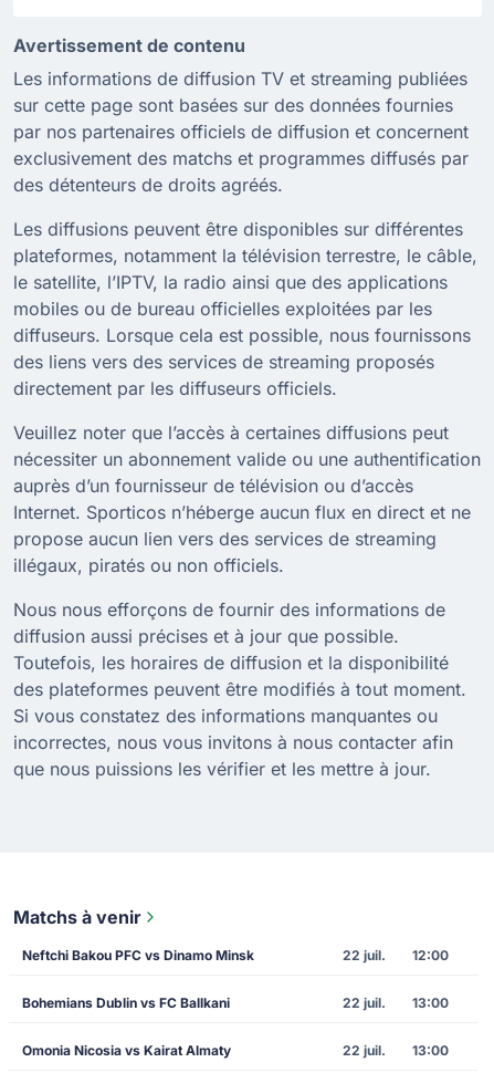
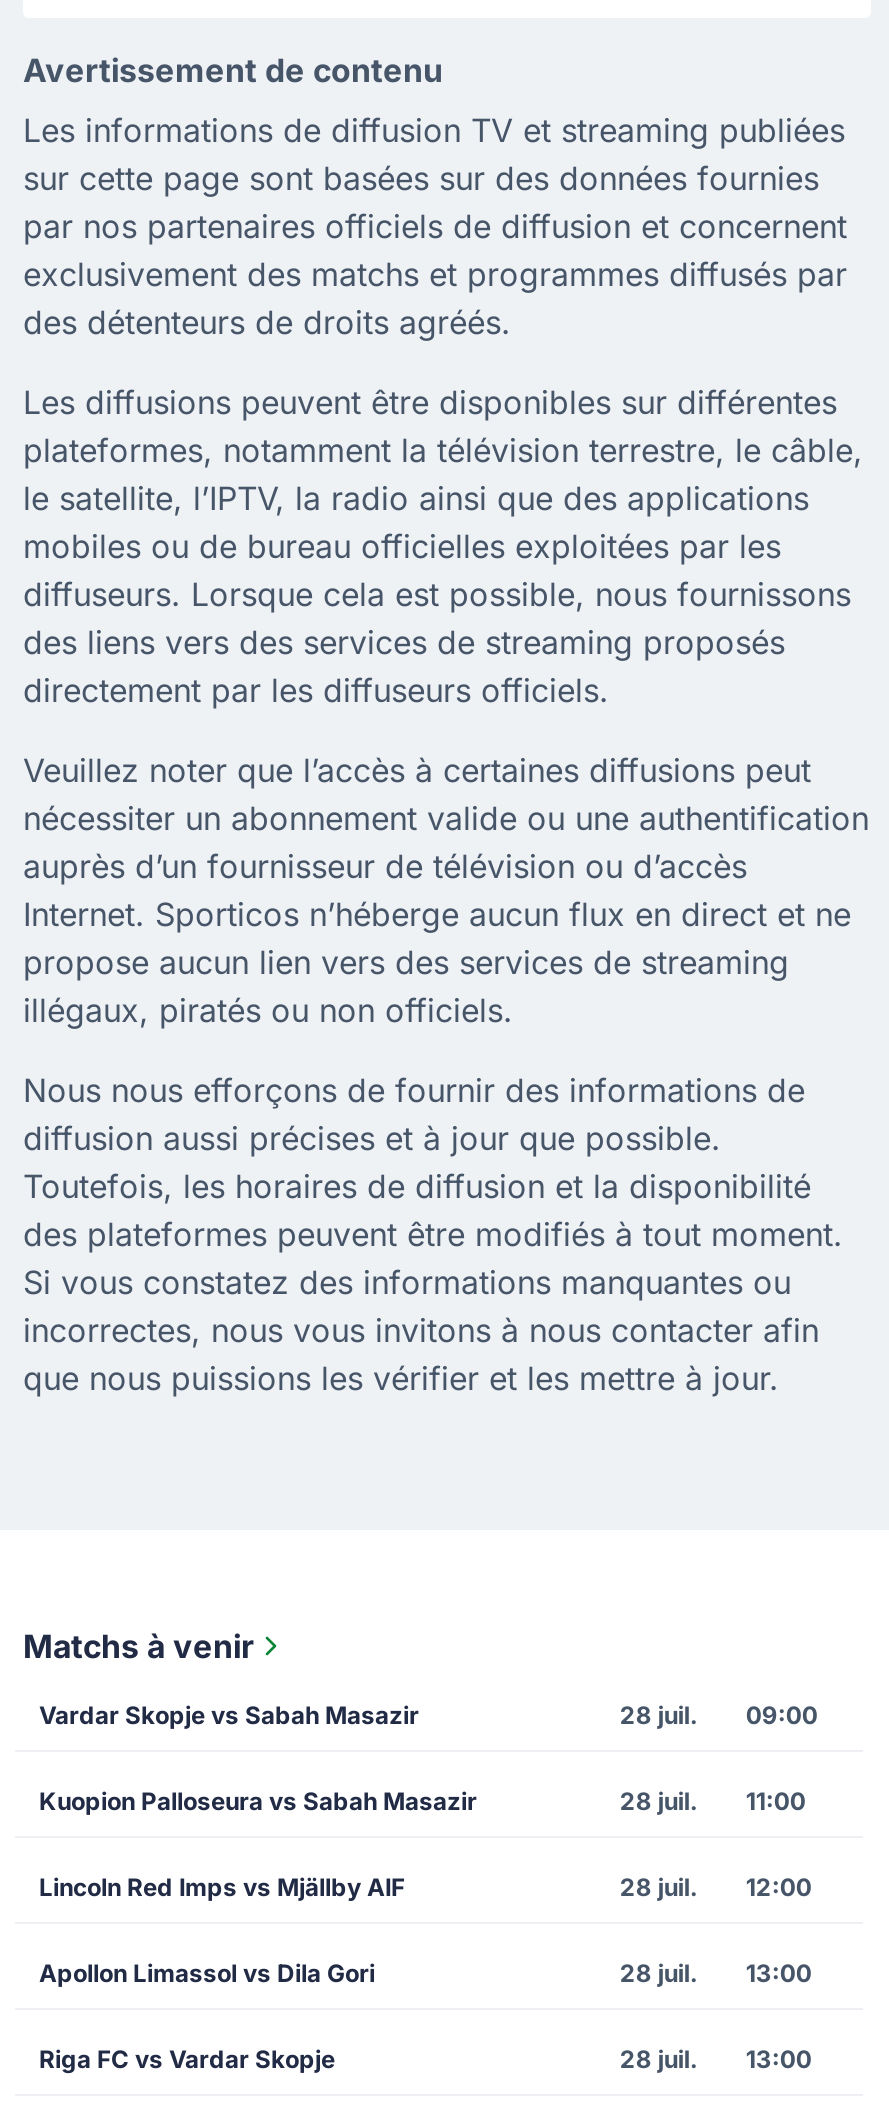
- Neftchi Bakou PFC vs Dinamo Minsk
- 22 juil.
+ Vardar Skopje vs Sabah Masazir
+ 28 juil.
+ 09:00
+ Kuopion Palloseura vs Sabah Masazir
+ 28 juil.
+ 11:00
+ Lincoln Red Imps vs Mjällby AIF
+ 28 juil.

- Bohemians Dublin vs FC Ballkani
+ Apollon Limassol vs Dila Gori

- 22 juil. 13:00
+ 28 juil. 13:00

- Omonia Nicosia vs Kairat Almaty
+ Riga FC vs Vardar Skopje

- 22 juil. 13:00
+ 28 juil. 13:00
